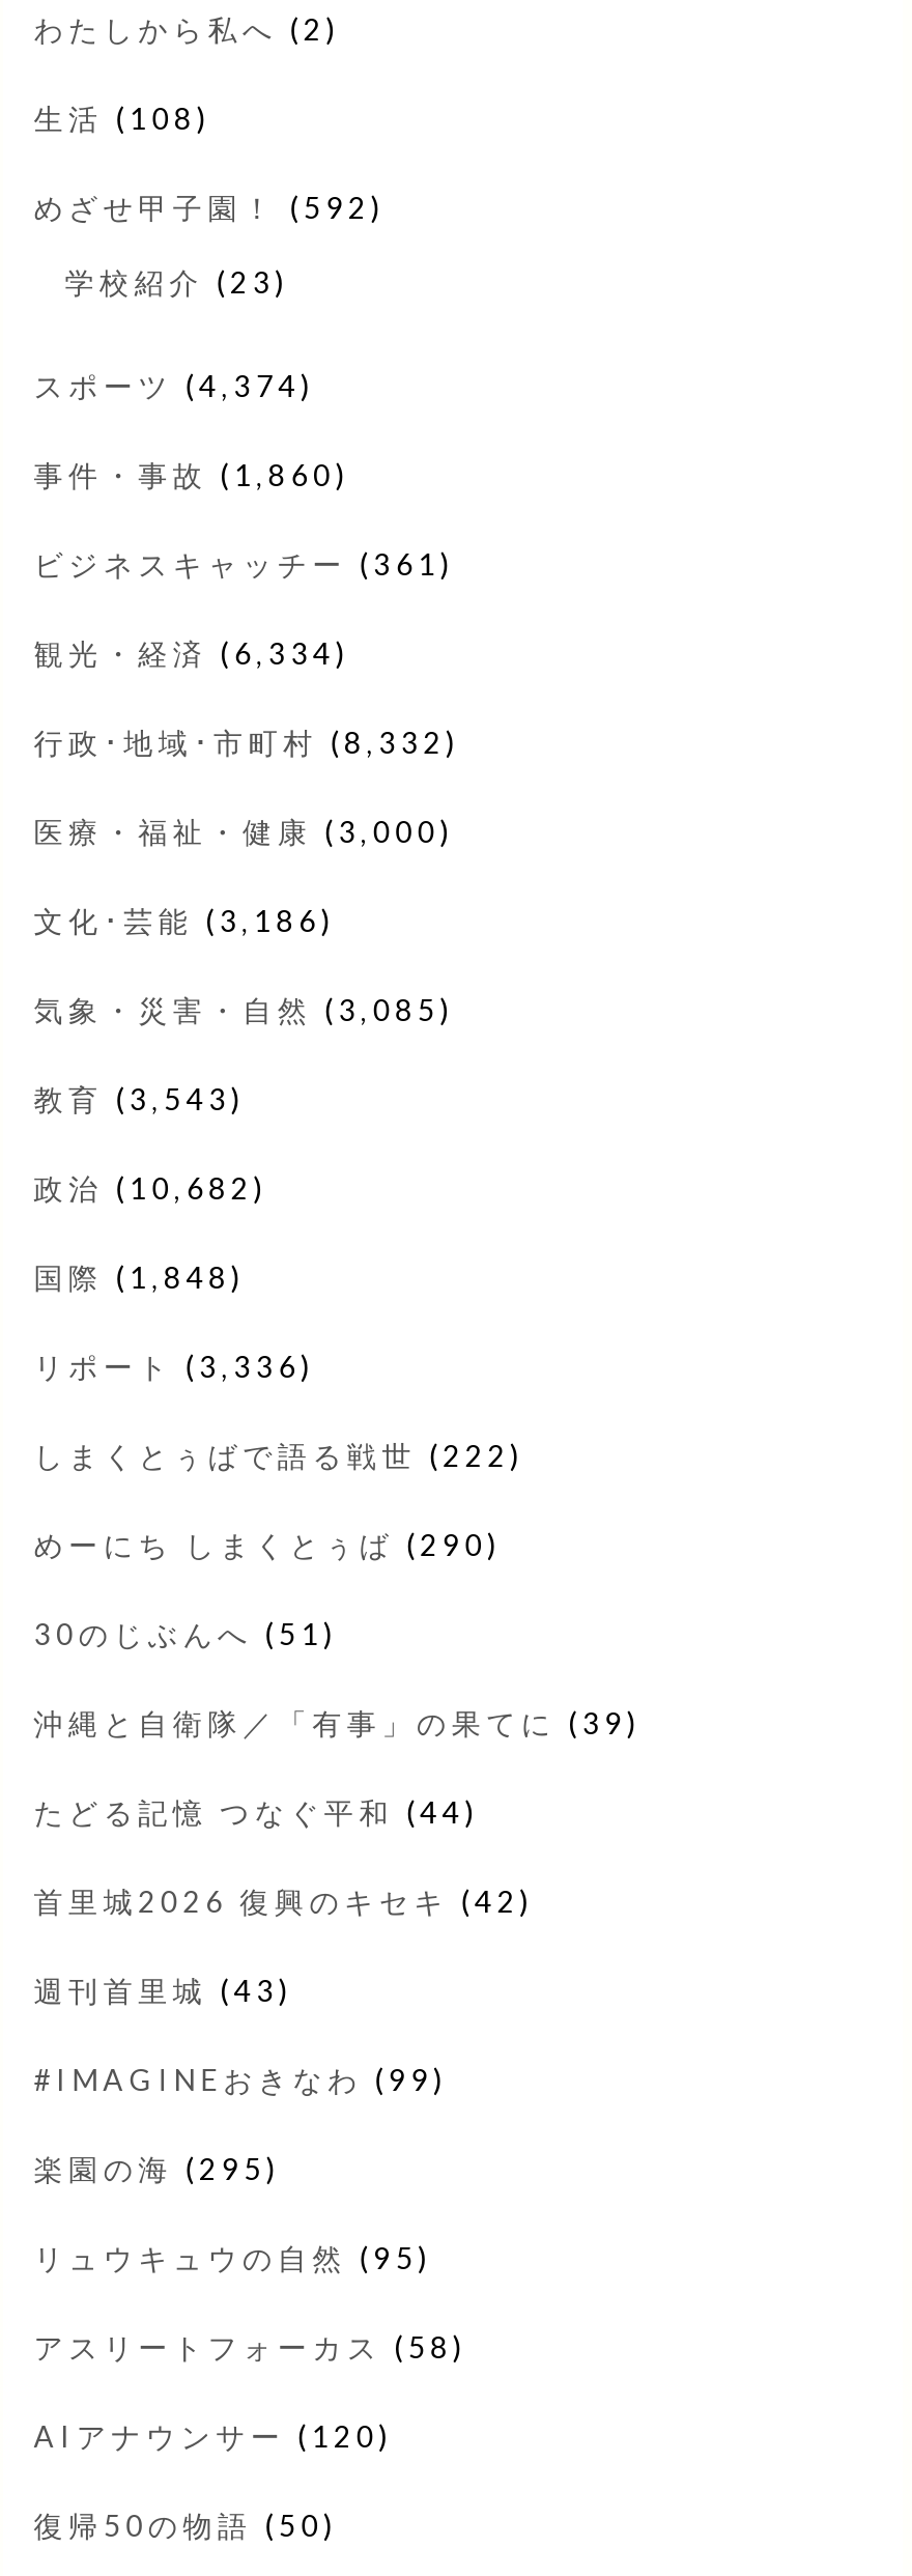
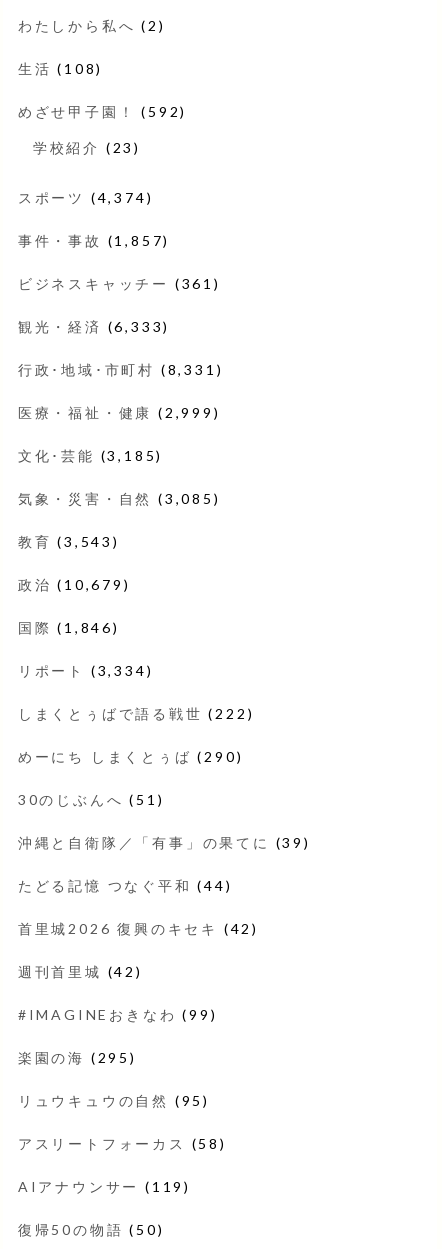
- 事件・事故(1,860)
+ 事件・事故(1,857)

- 観光・経済(6,334)
+ 観光・経済(6,333)

- 行政･地域･市町村(8,332)
+ 行政･地域･市町村(8,331)

- 医療・福祉・健康(3,000)
+ 医療・福祉・健康(2,999)

- 文化･芸能(3,186)
+ 文化･芸能(3,185)

- 政治(10,682)
+ 政治(10,679)

- 国際(1,848)
+ 国際(1,846)

- リポート(3,336)
+ リポート(3,334)

- 週刊首里城(43)
+ 週刊首里城(42)

- AIアナウンサー(120)
+ AIアナウンサー(119)
